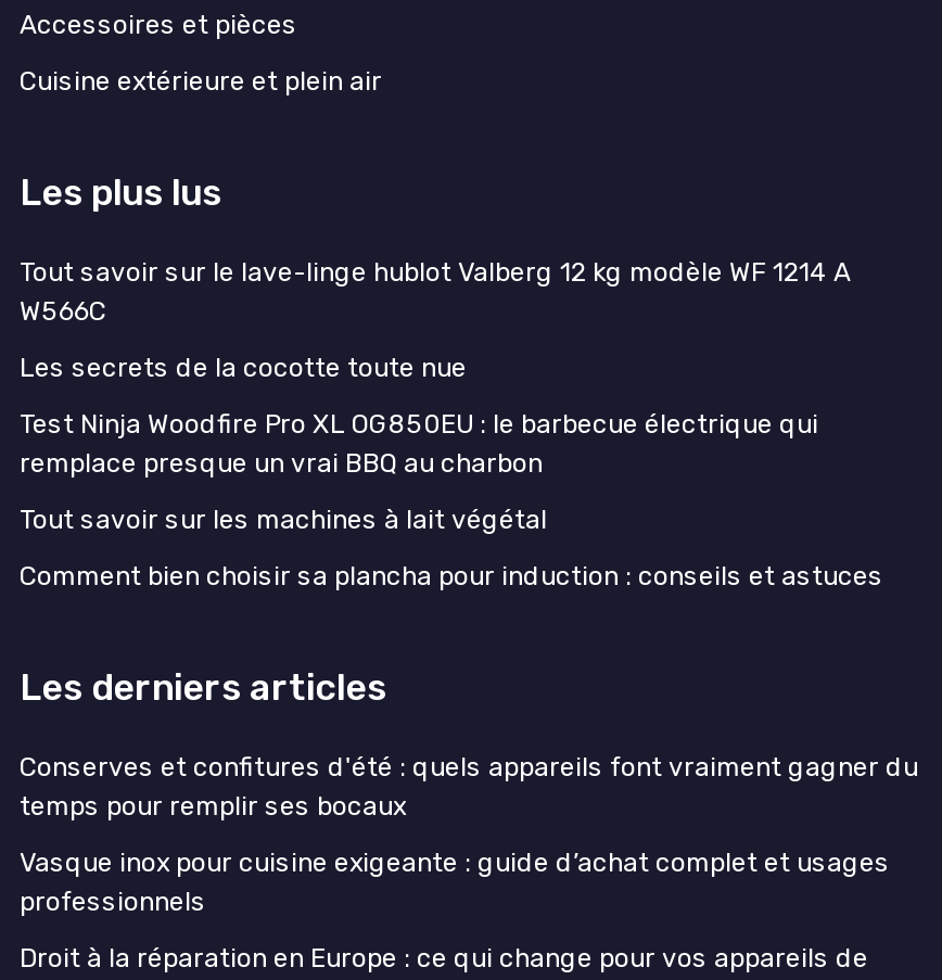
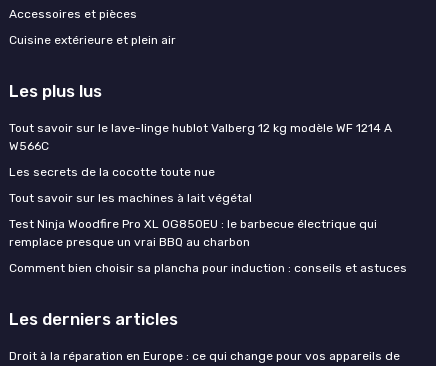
moved down: Test Ninja Woodfire Pro XL OG850EU : le barbecue électrique qui | remplace presque un vrai BBQ au charbon

moved up: Tout savoir sur les machines à lait végétal

- Conserves et confitures d'été : quels appareils font vraiment gagner du
- temps pour remplir ses bocaux
- Vasque inox pour cuisine exigeante : guide d’achat complet et usages
- professionnels
